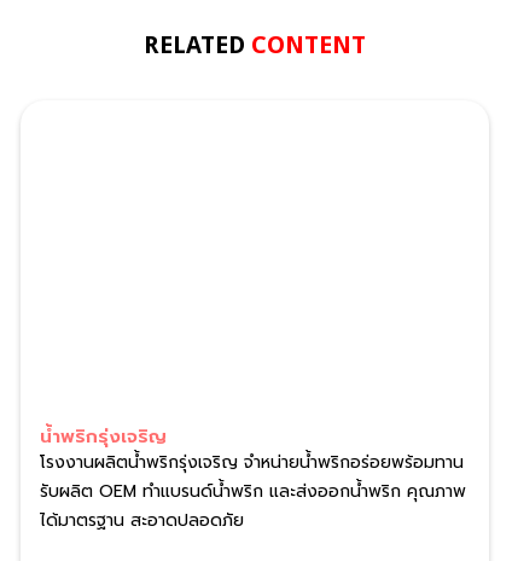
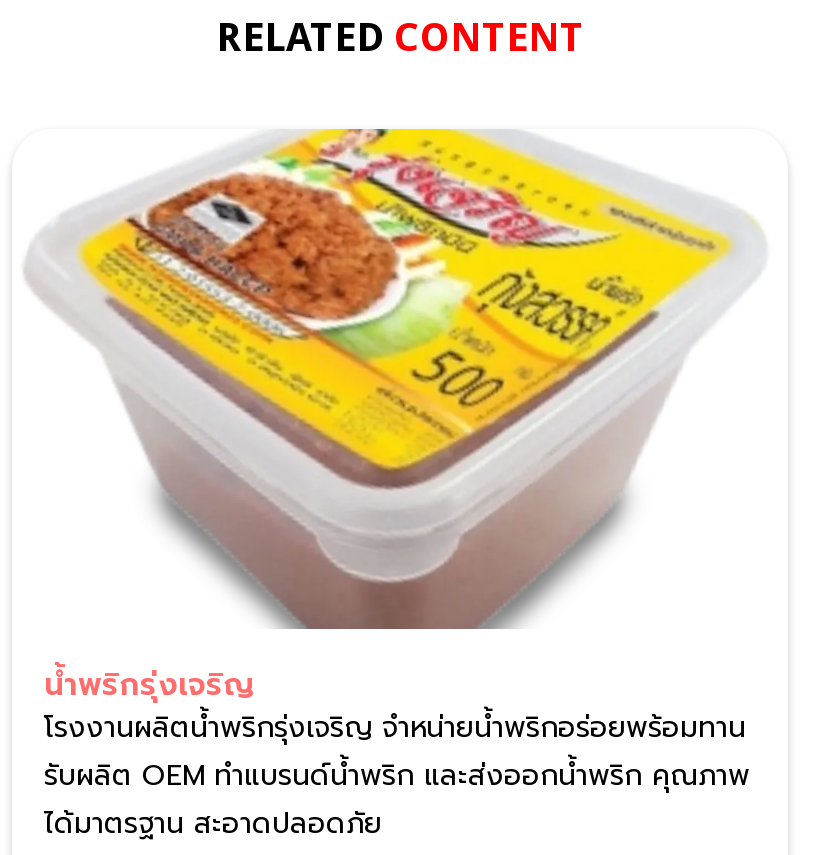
+ [image]
